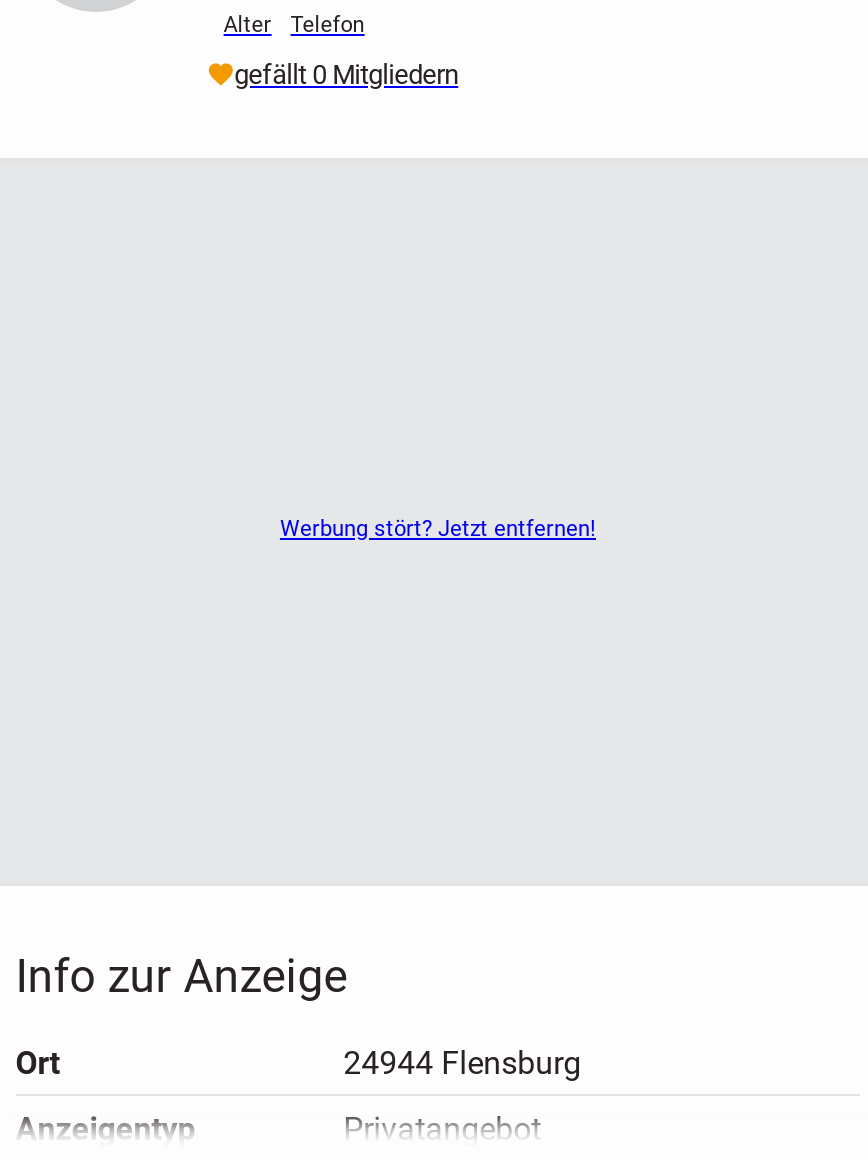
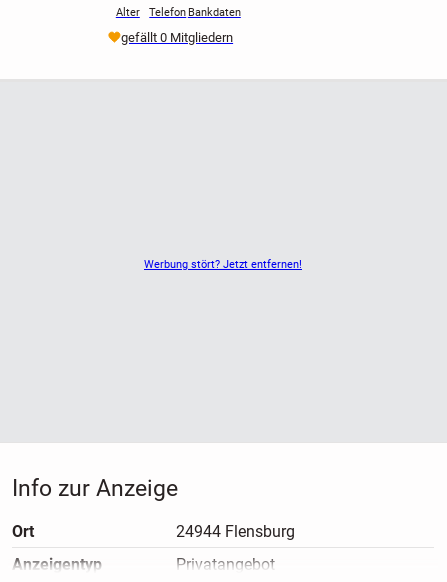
+ Bankdaten
